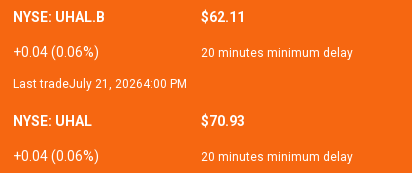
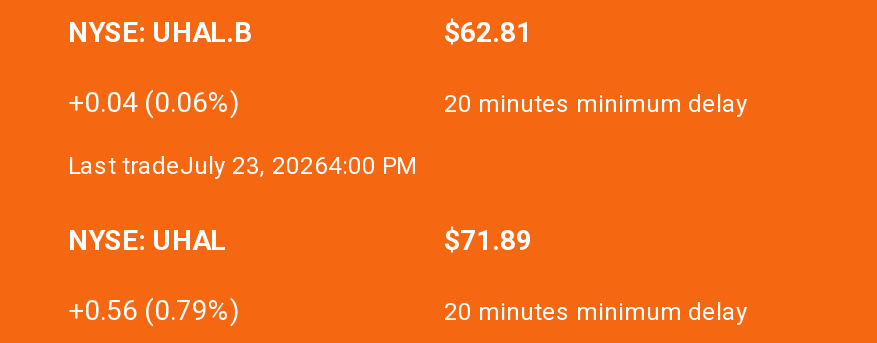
- $62.11
+ $62.81

- Last tradeJuly 21, 20264:00 PM
+ Last tradeJuly 23, 20264:00 PM

- $70.93
+ $71.89

- +0.04 (0.06%)
+ +0.56 (0.79%)
